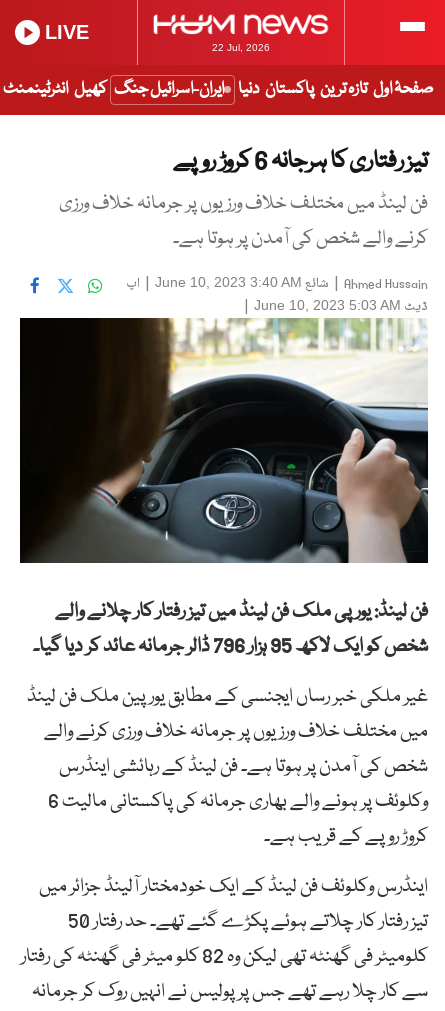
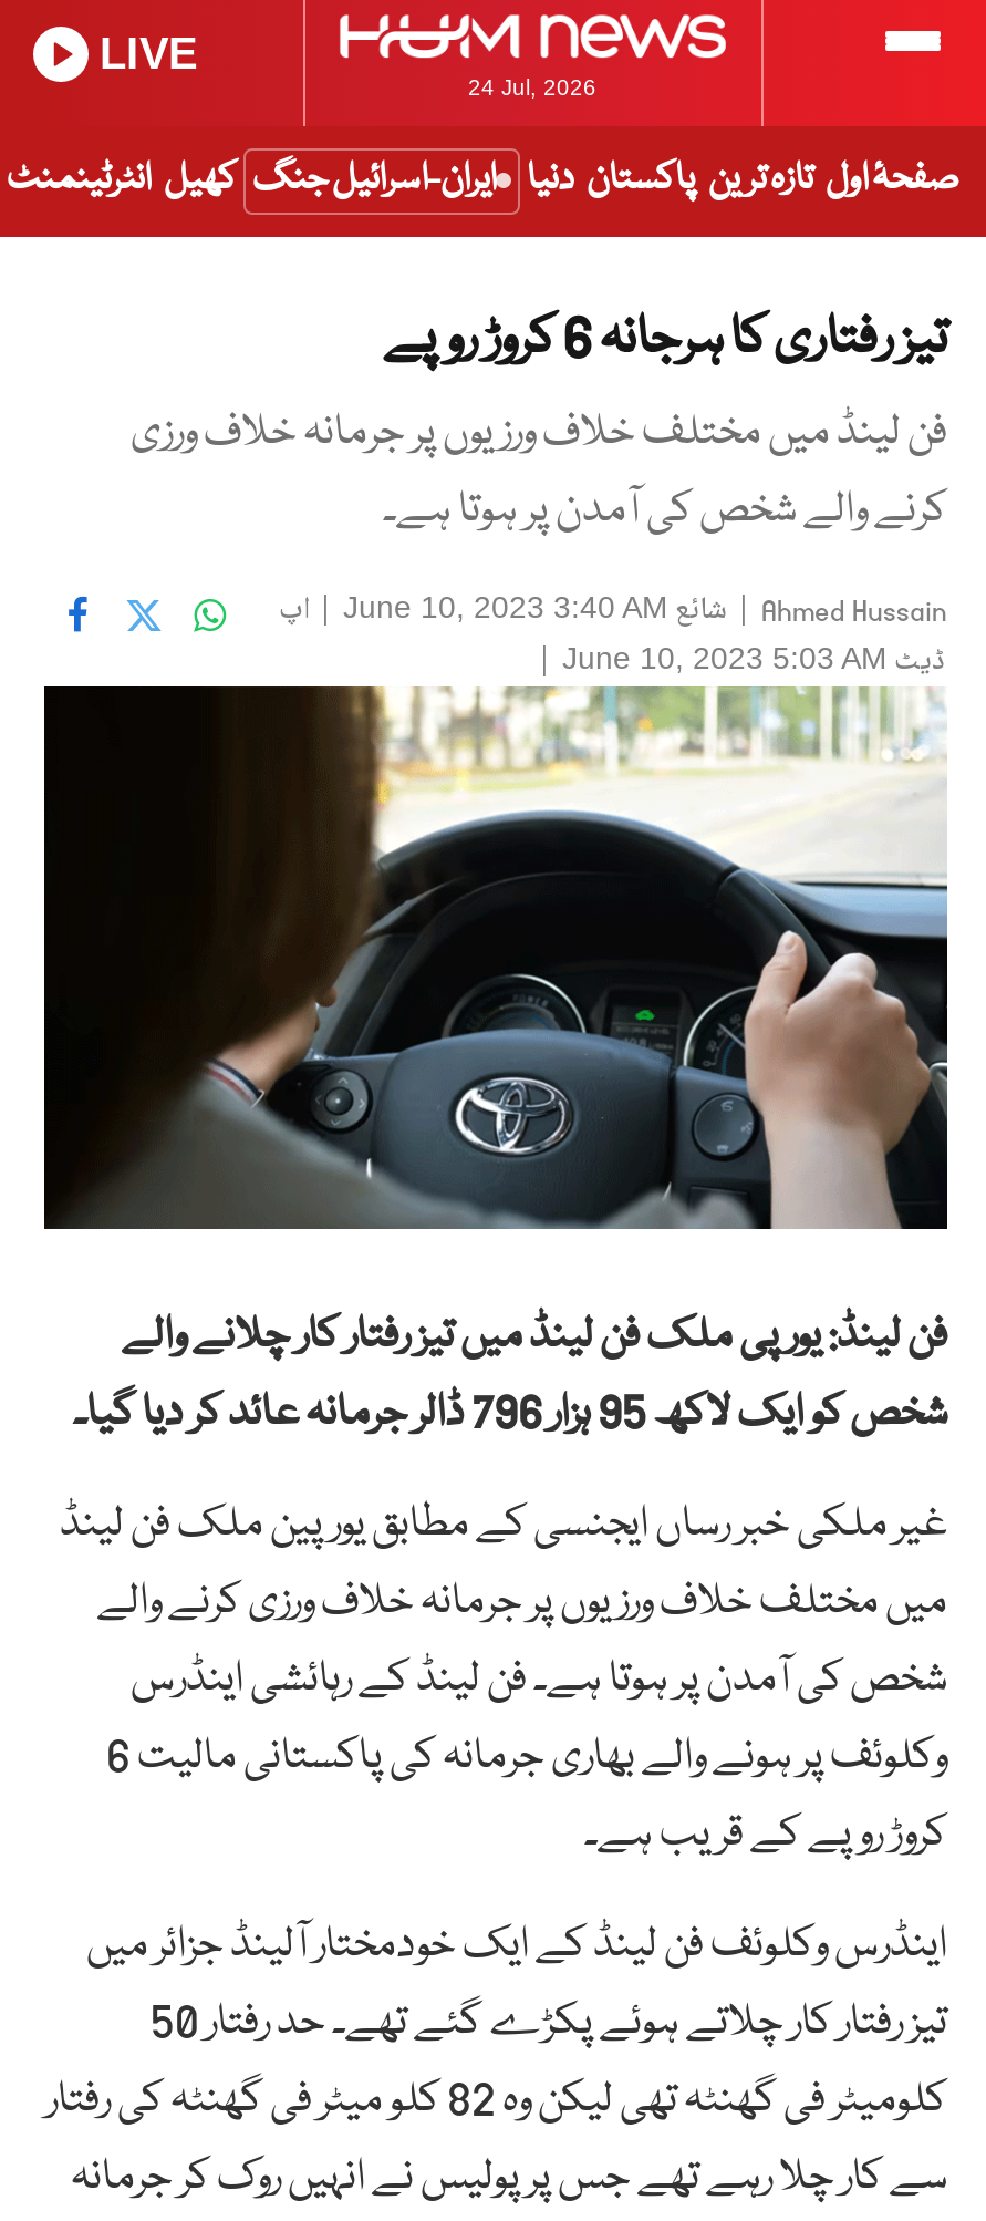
- 22 Jul, 2026
+ 24 Jul, 2026
